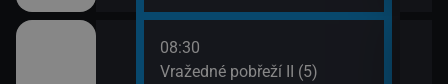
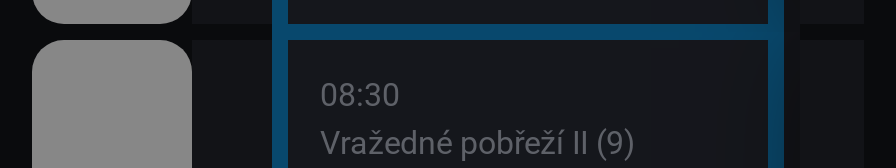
- Vražedné pobřeží II (5)
+ Vražedné pobřeží II (9)
